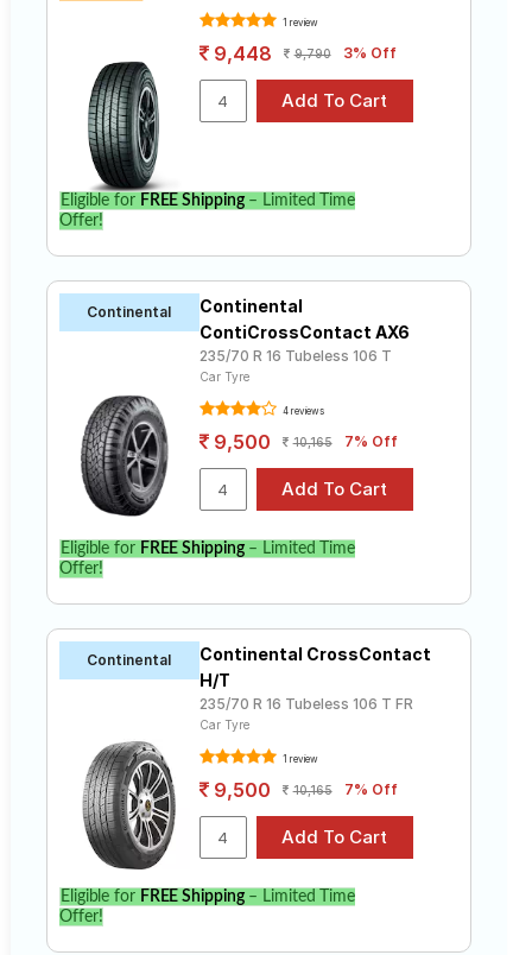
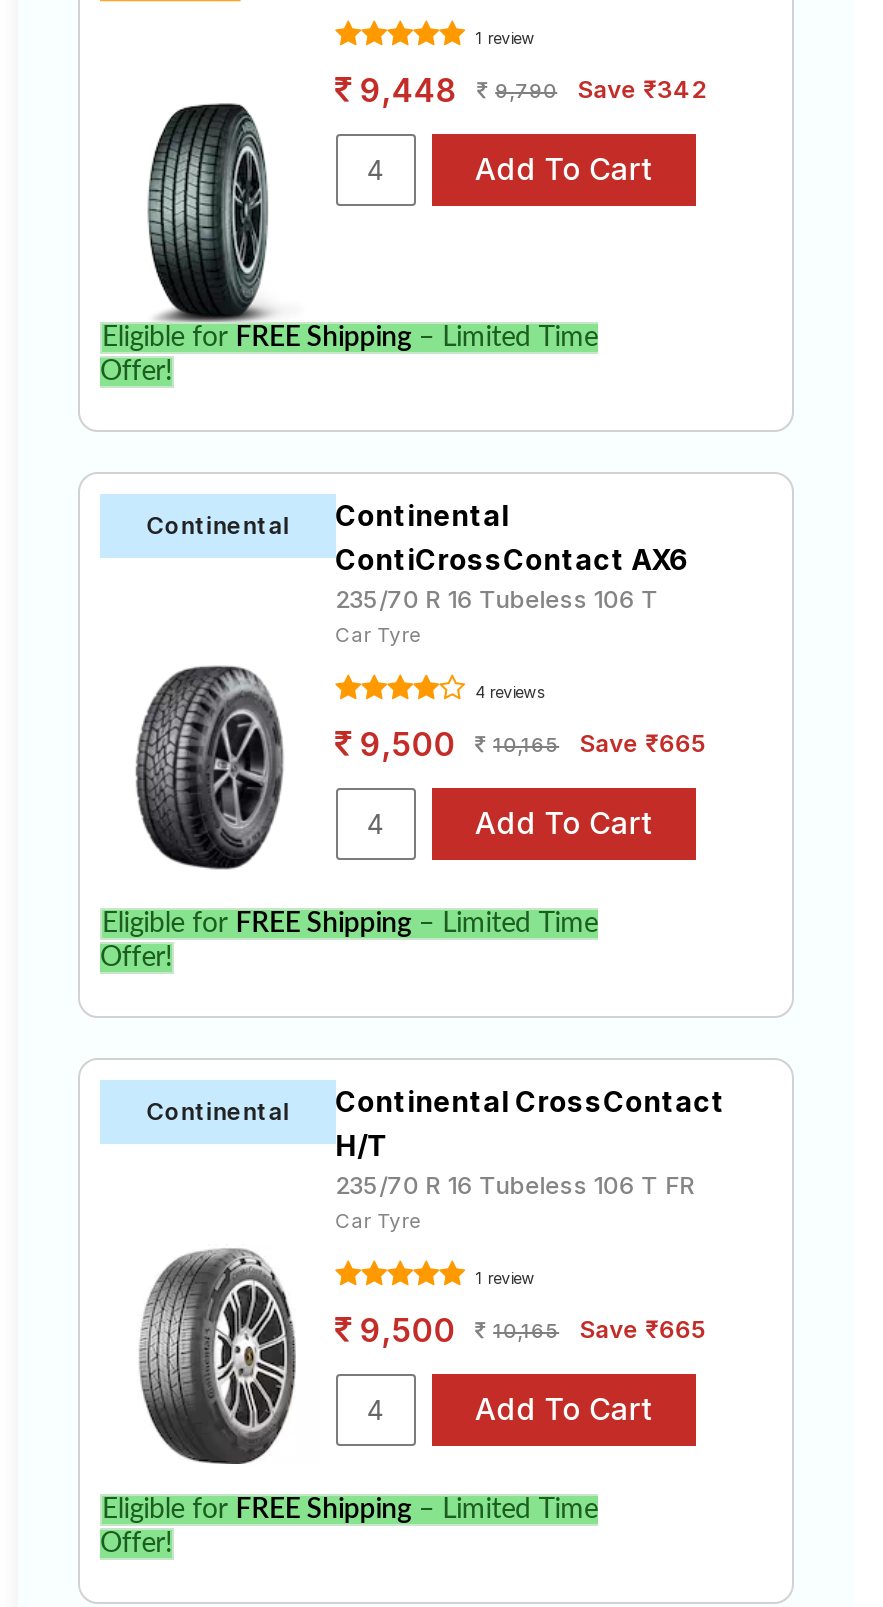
- 3% Off
+ Save ₹342

- 7% Off
+ Save ₹665

- 7% Off
+ Save ₹665
